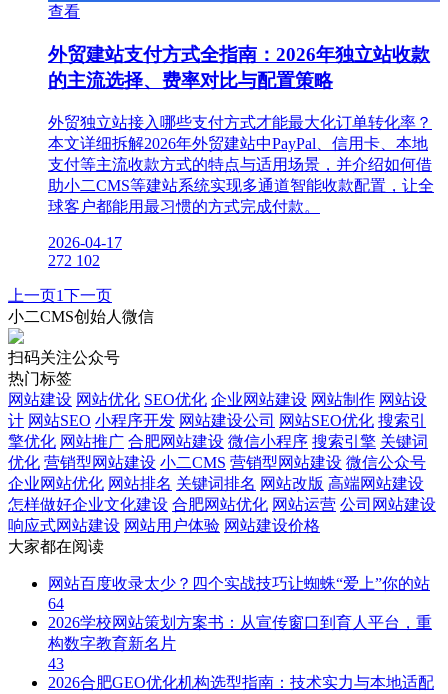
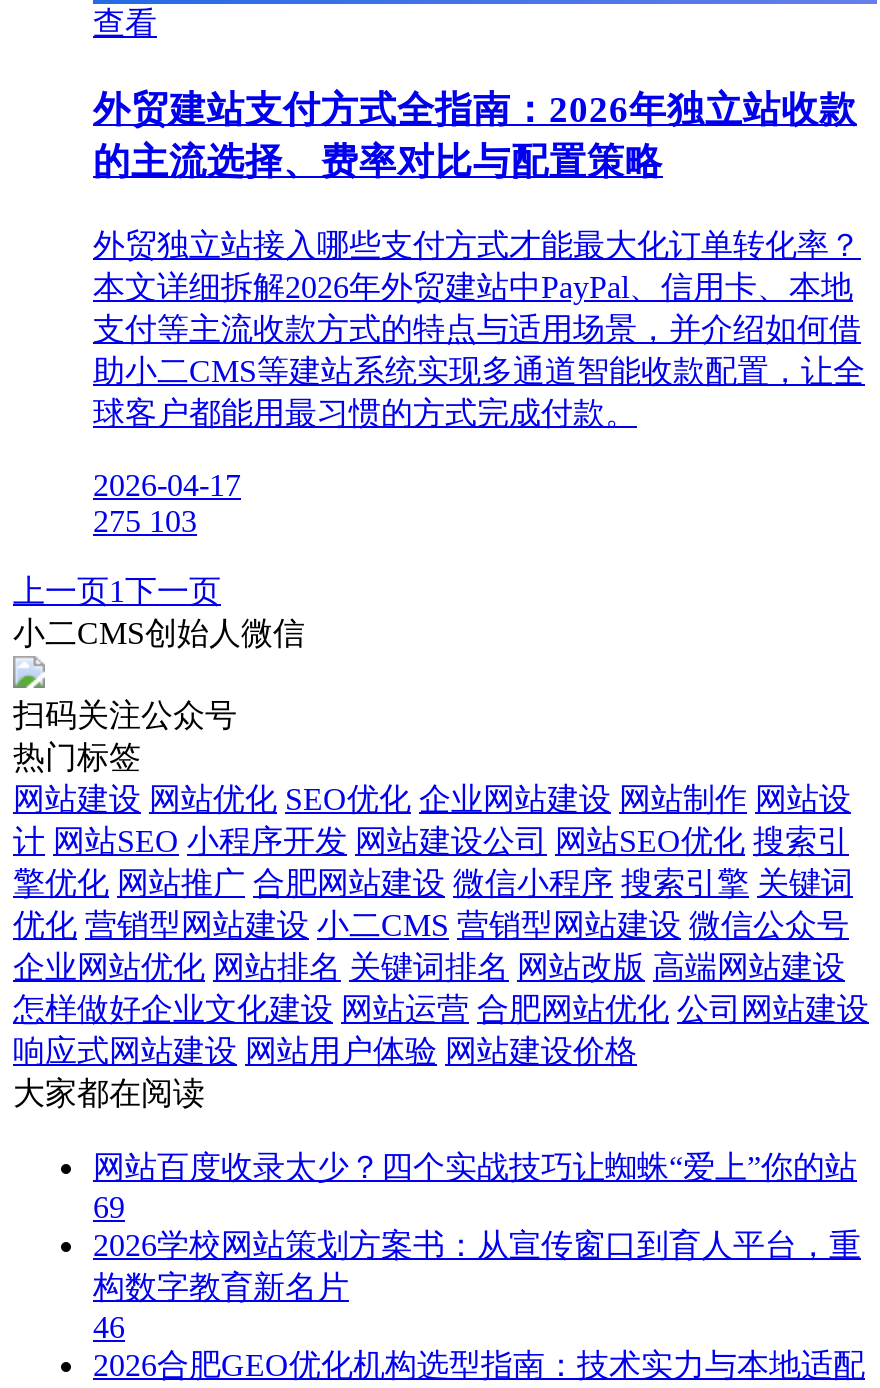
- 272 102
+ 275 103

- 怎样做好企业文化建设 合肥网站优化 网站运营 公司网站建设
+ 怎样做好企业文化建设 网站运营 合肥网站优化 公司网站建设

- 64
+ 69

- 43
+ 46
